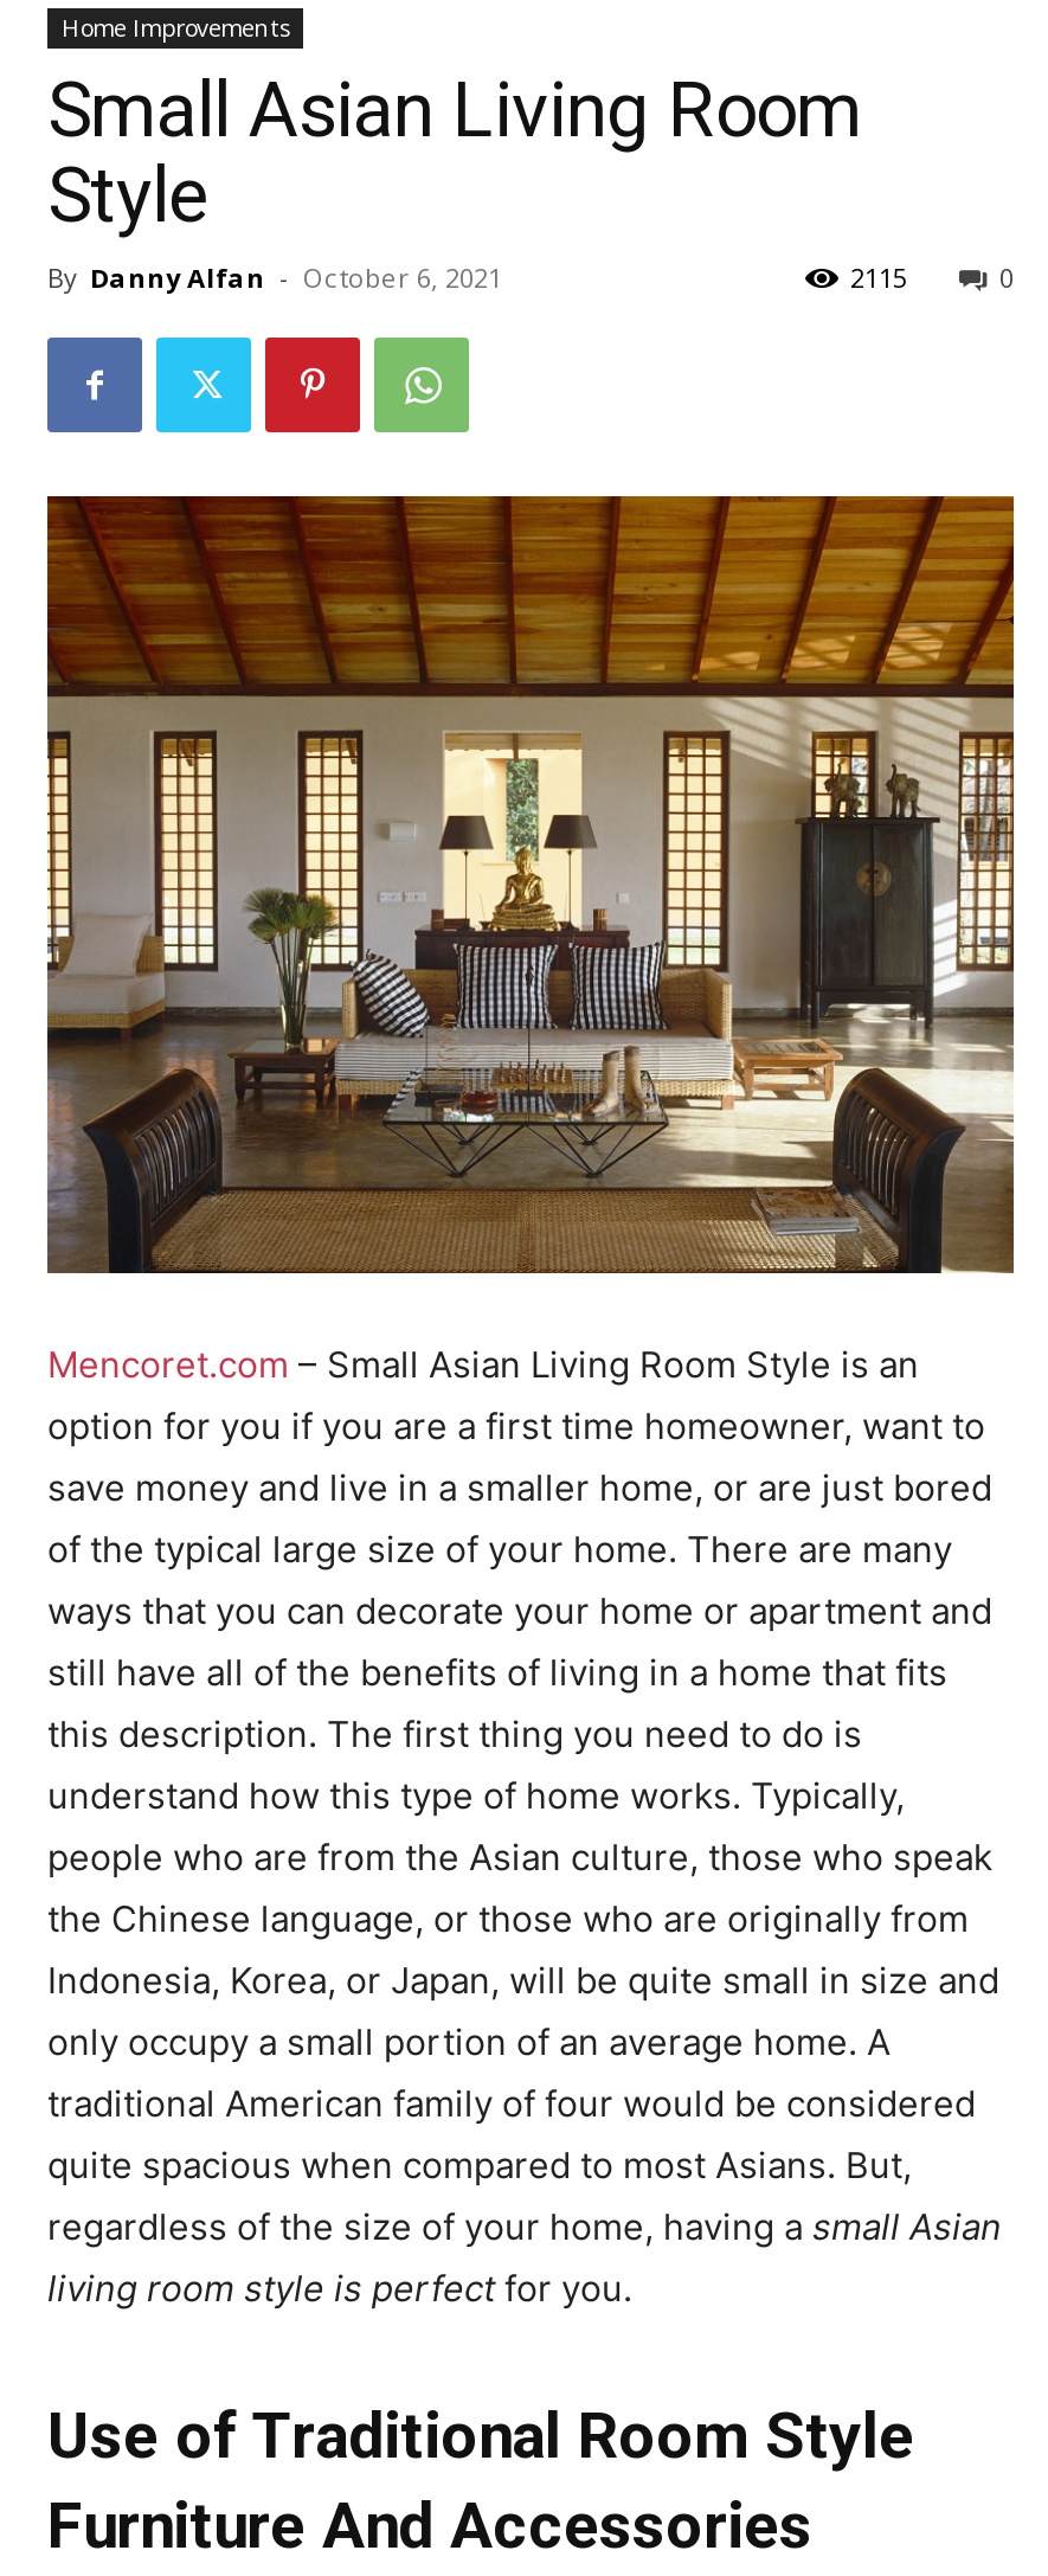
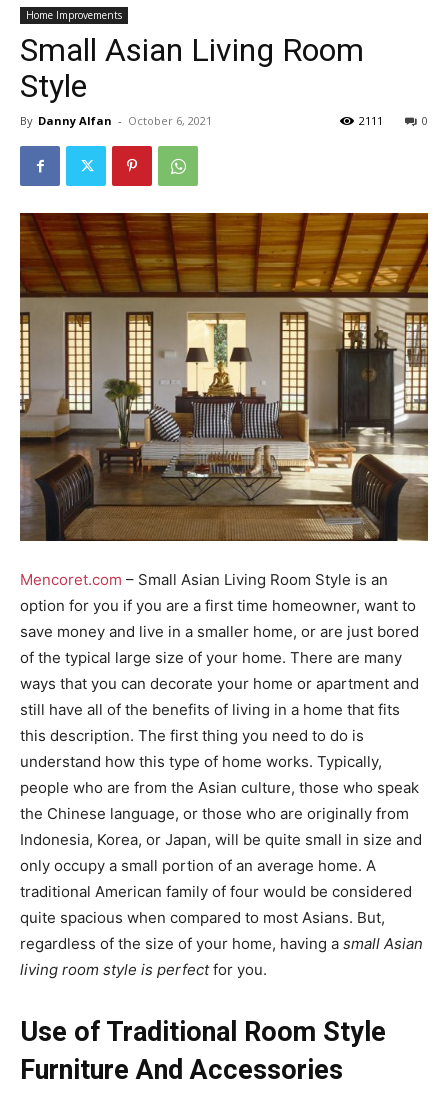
- 2115
+ 2111
